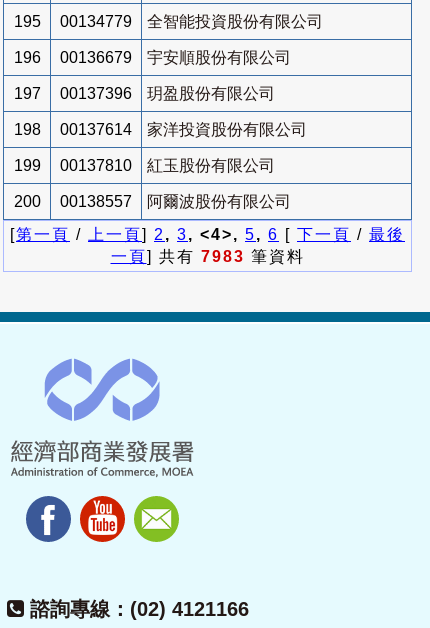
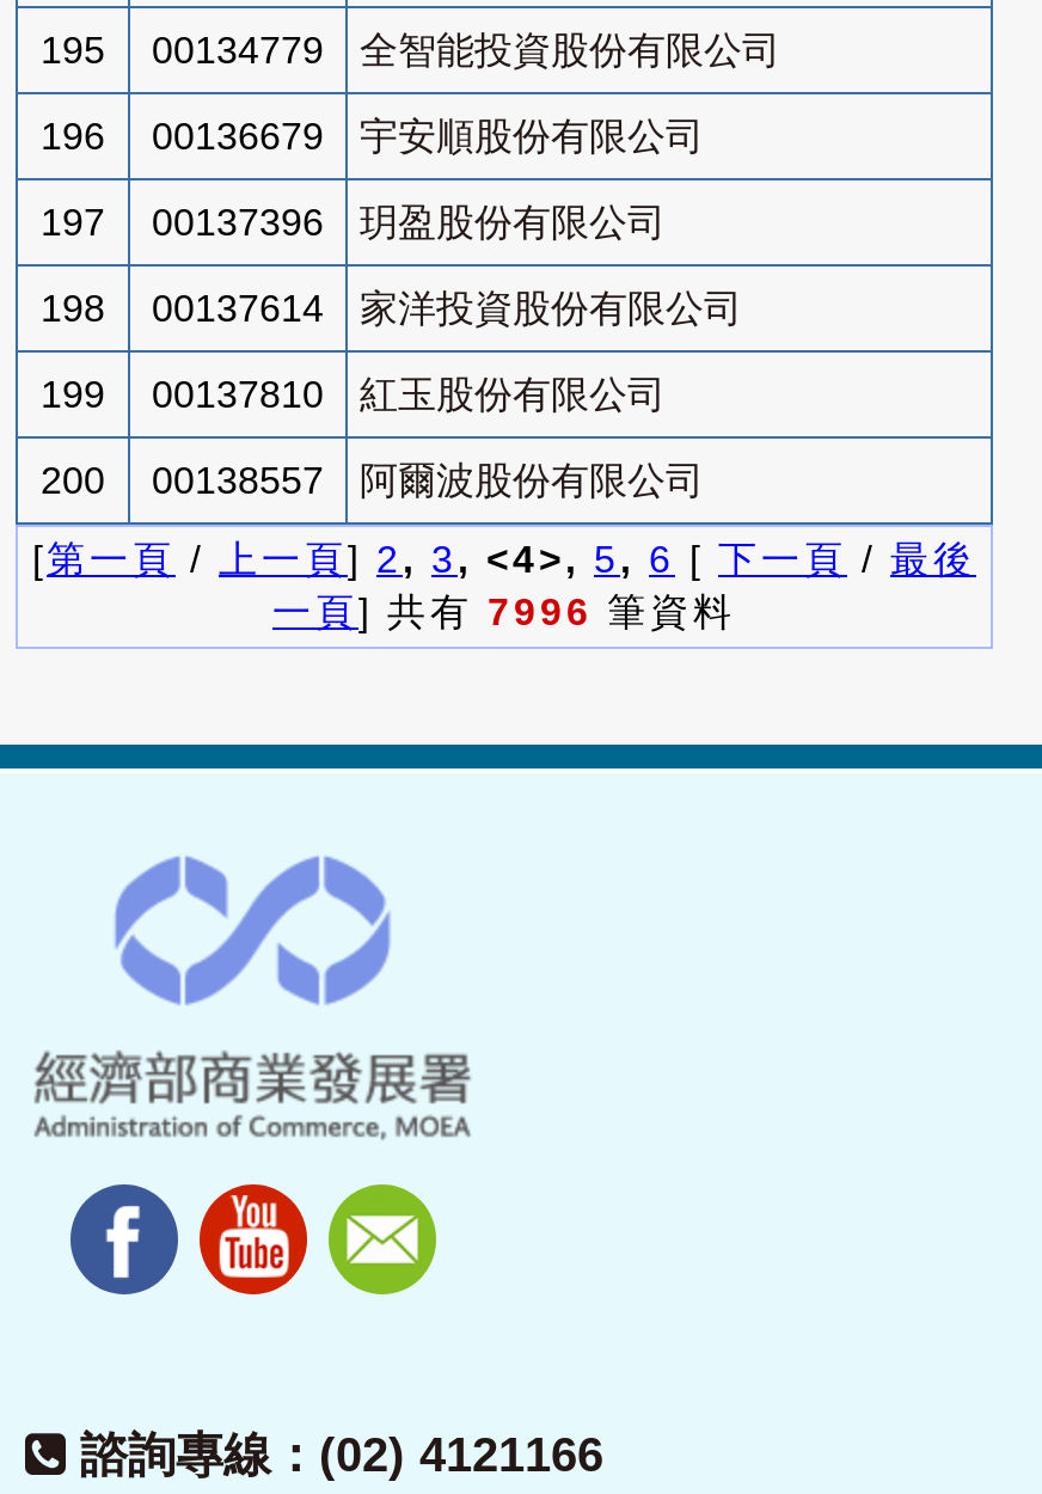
- 一頁] 共有7983筆資料
+ 一頁] 共有7996筆資料
